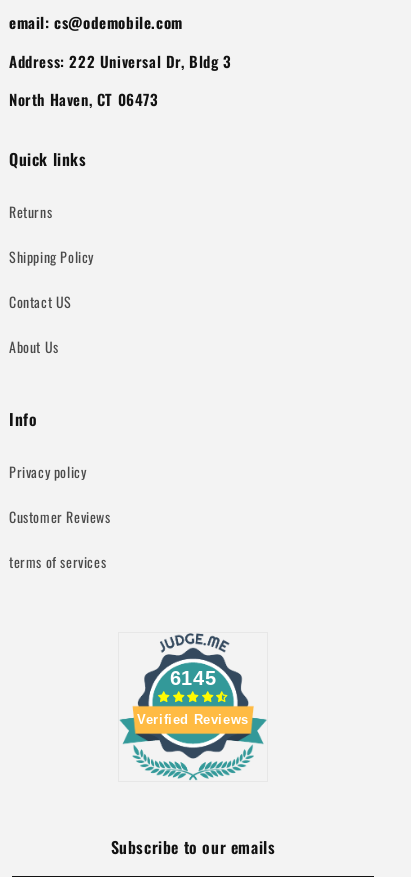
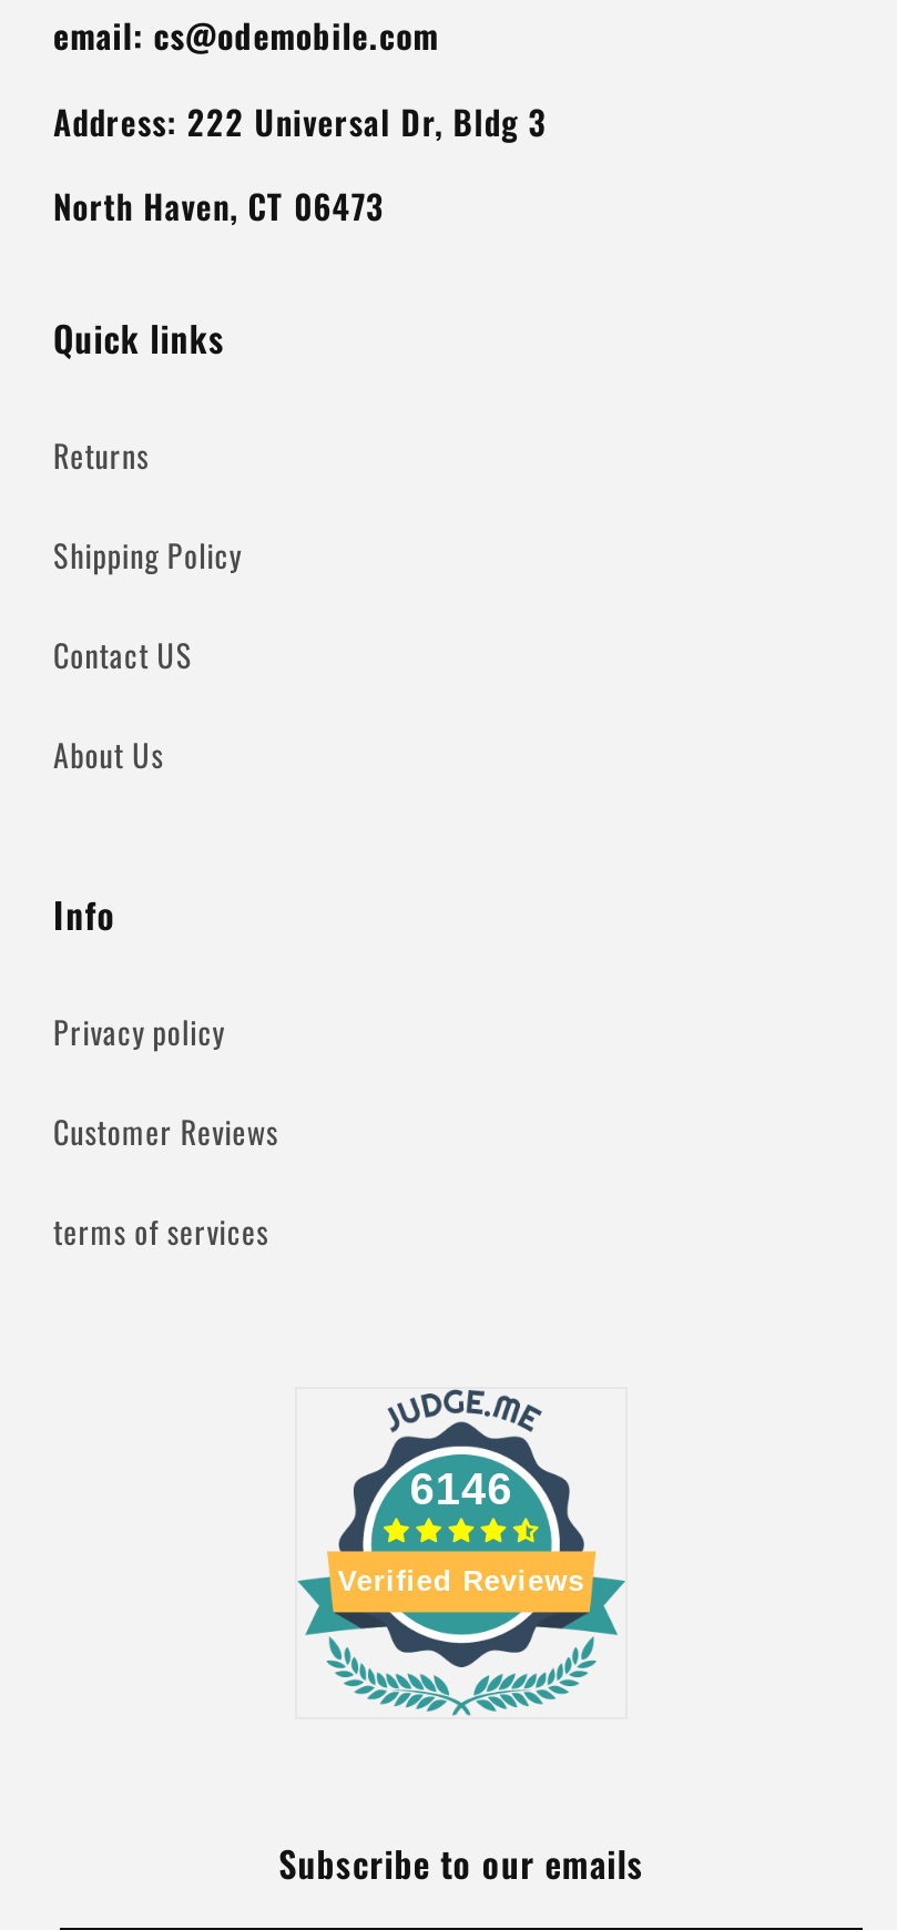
- 6145
+ 6146
